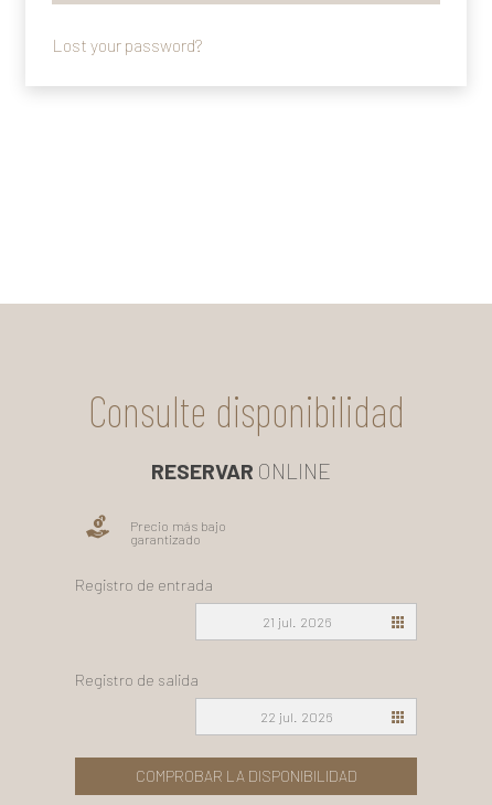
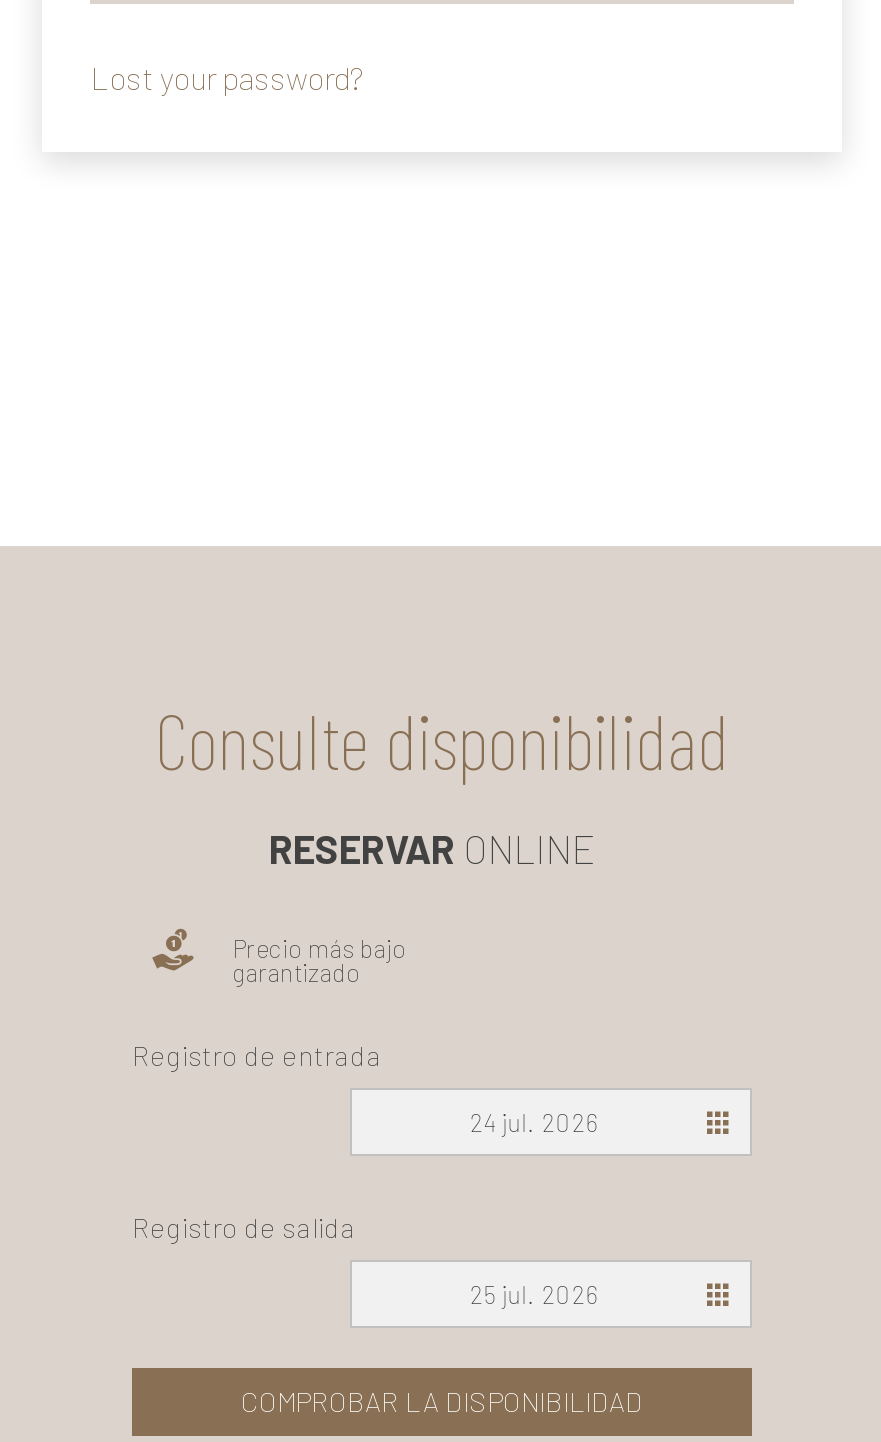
- 21 jul. 2026
+ 24 jul. 2026

- 22 jul. 2026
+ 25 jul. 2026
